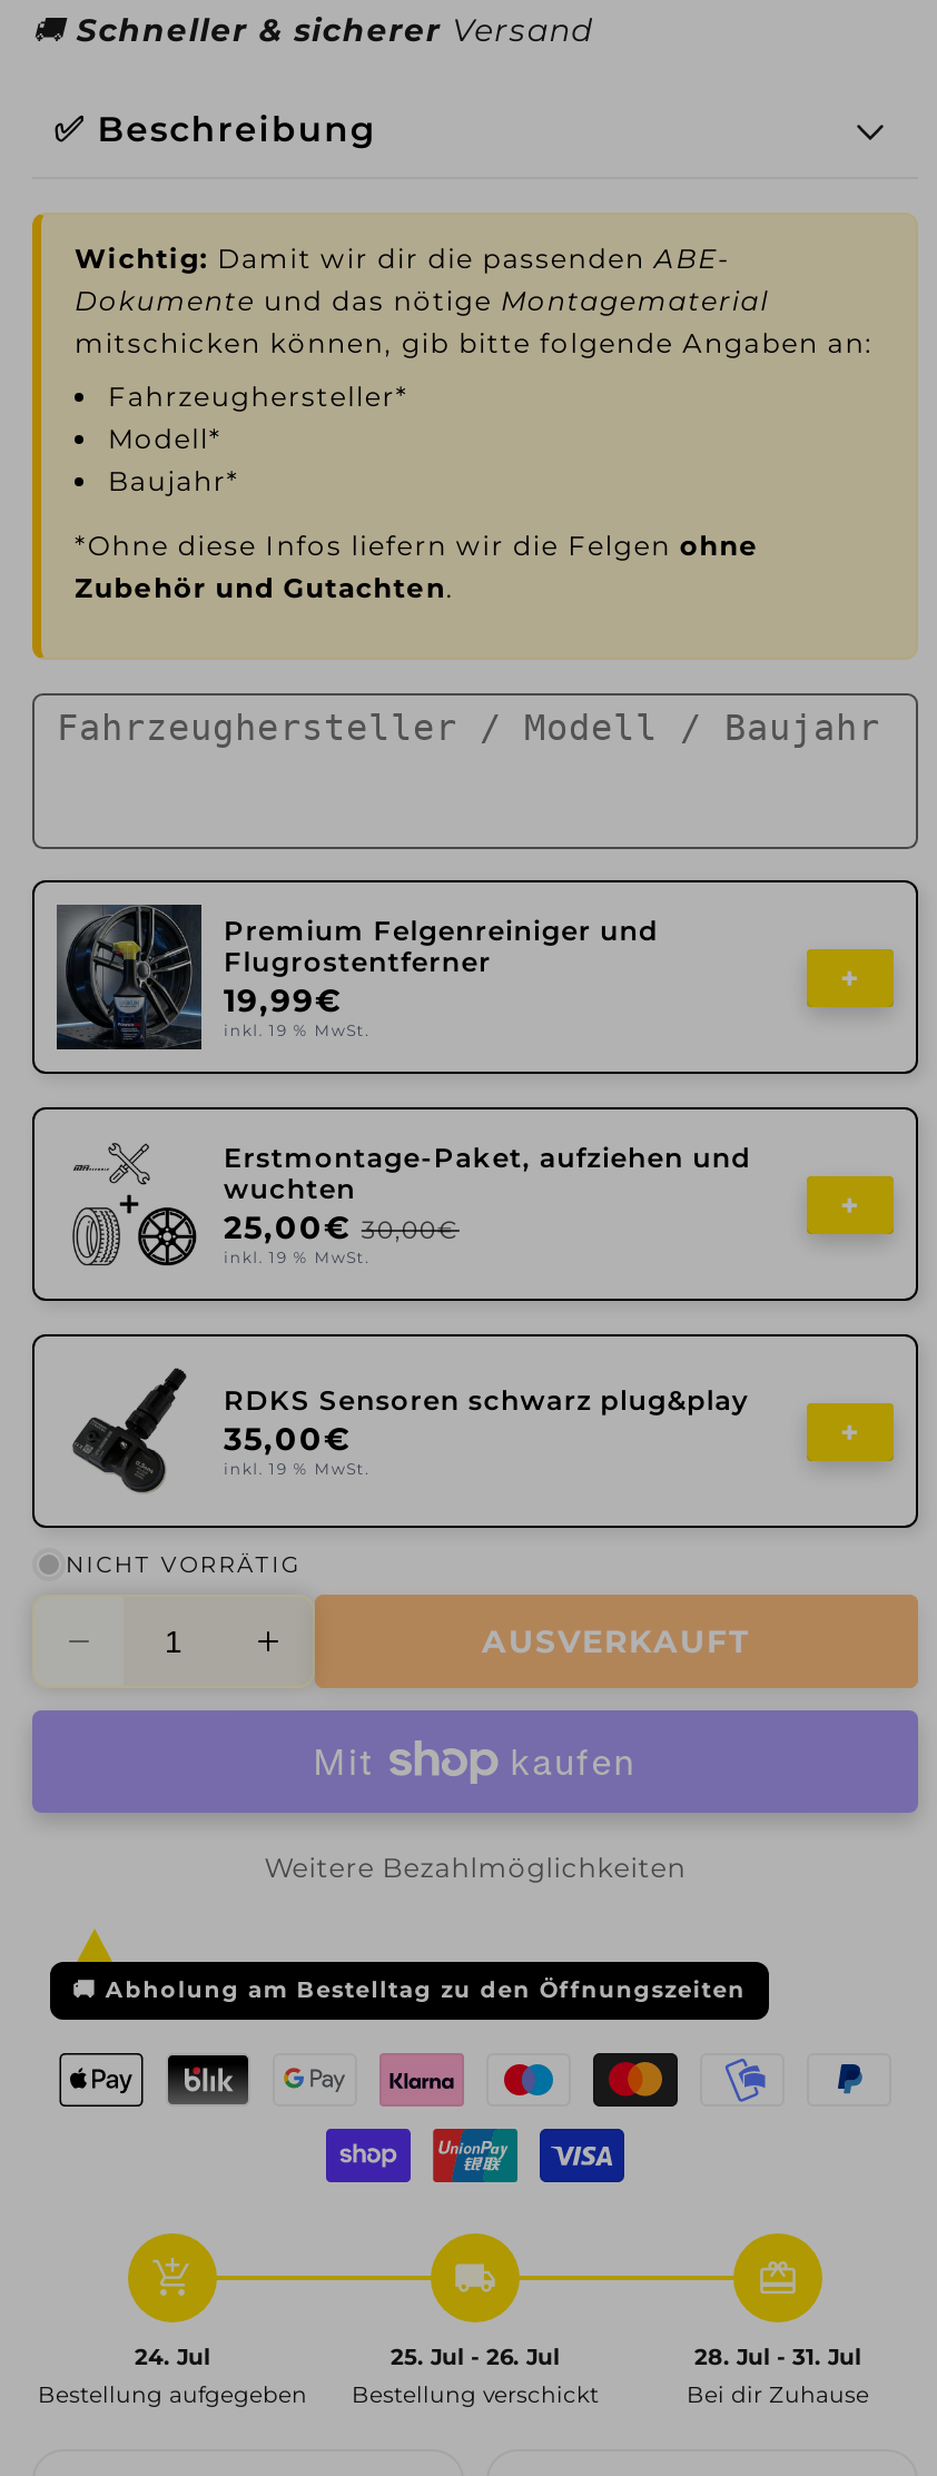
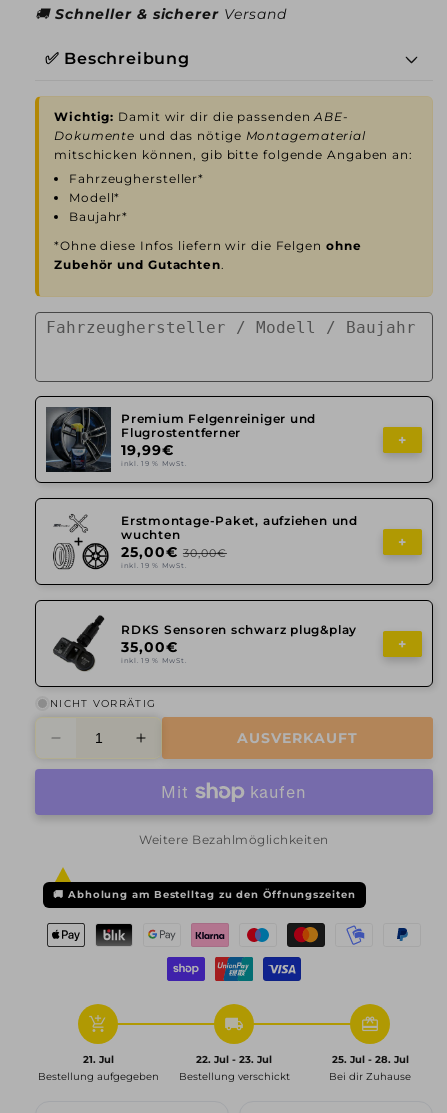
- 24. Jul
+ 21. Jul

- 25. Jul - 26. Jul
+ 22. Jul - 23. Jul

- 28. Jul - 31. Jul
+ 25. Jul - 28. Jul
